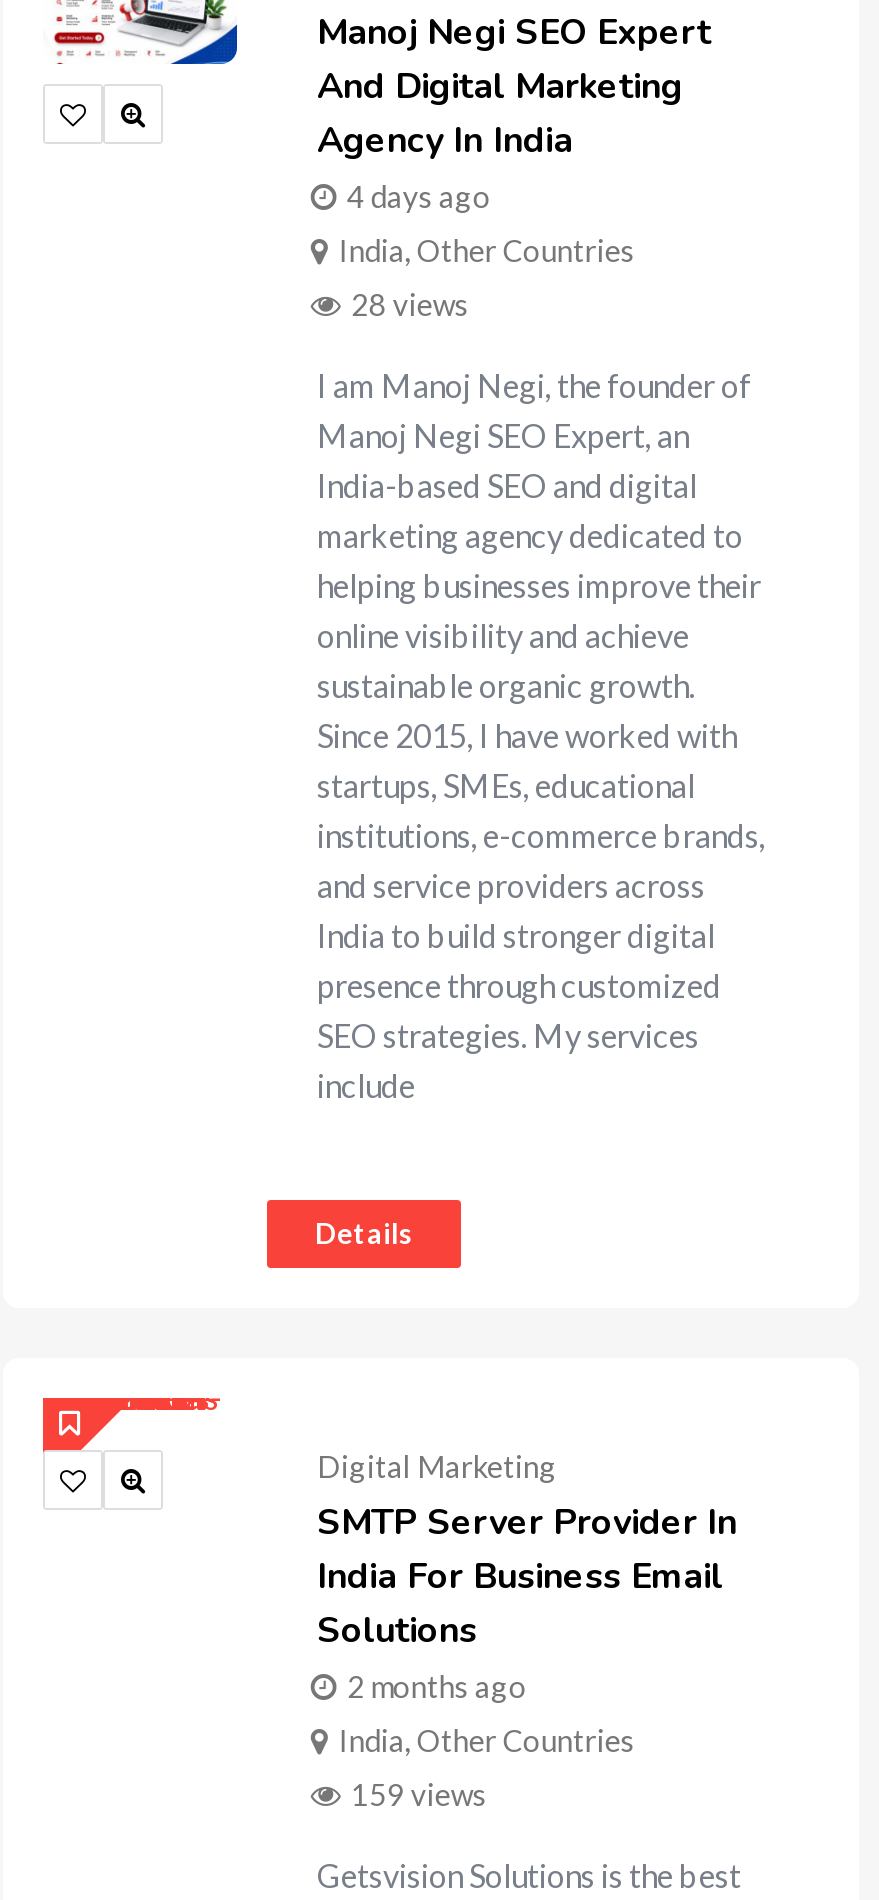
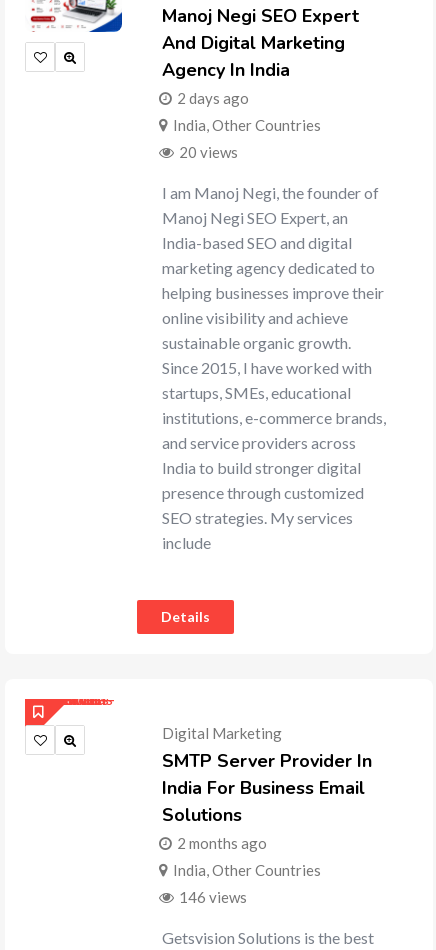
- 4 days ago
+ 2 days ago

- 28 views
+ 20 views

- 159 views
+ 146 views
